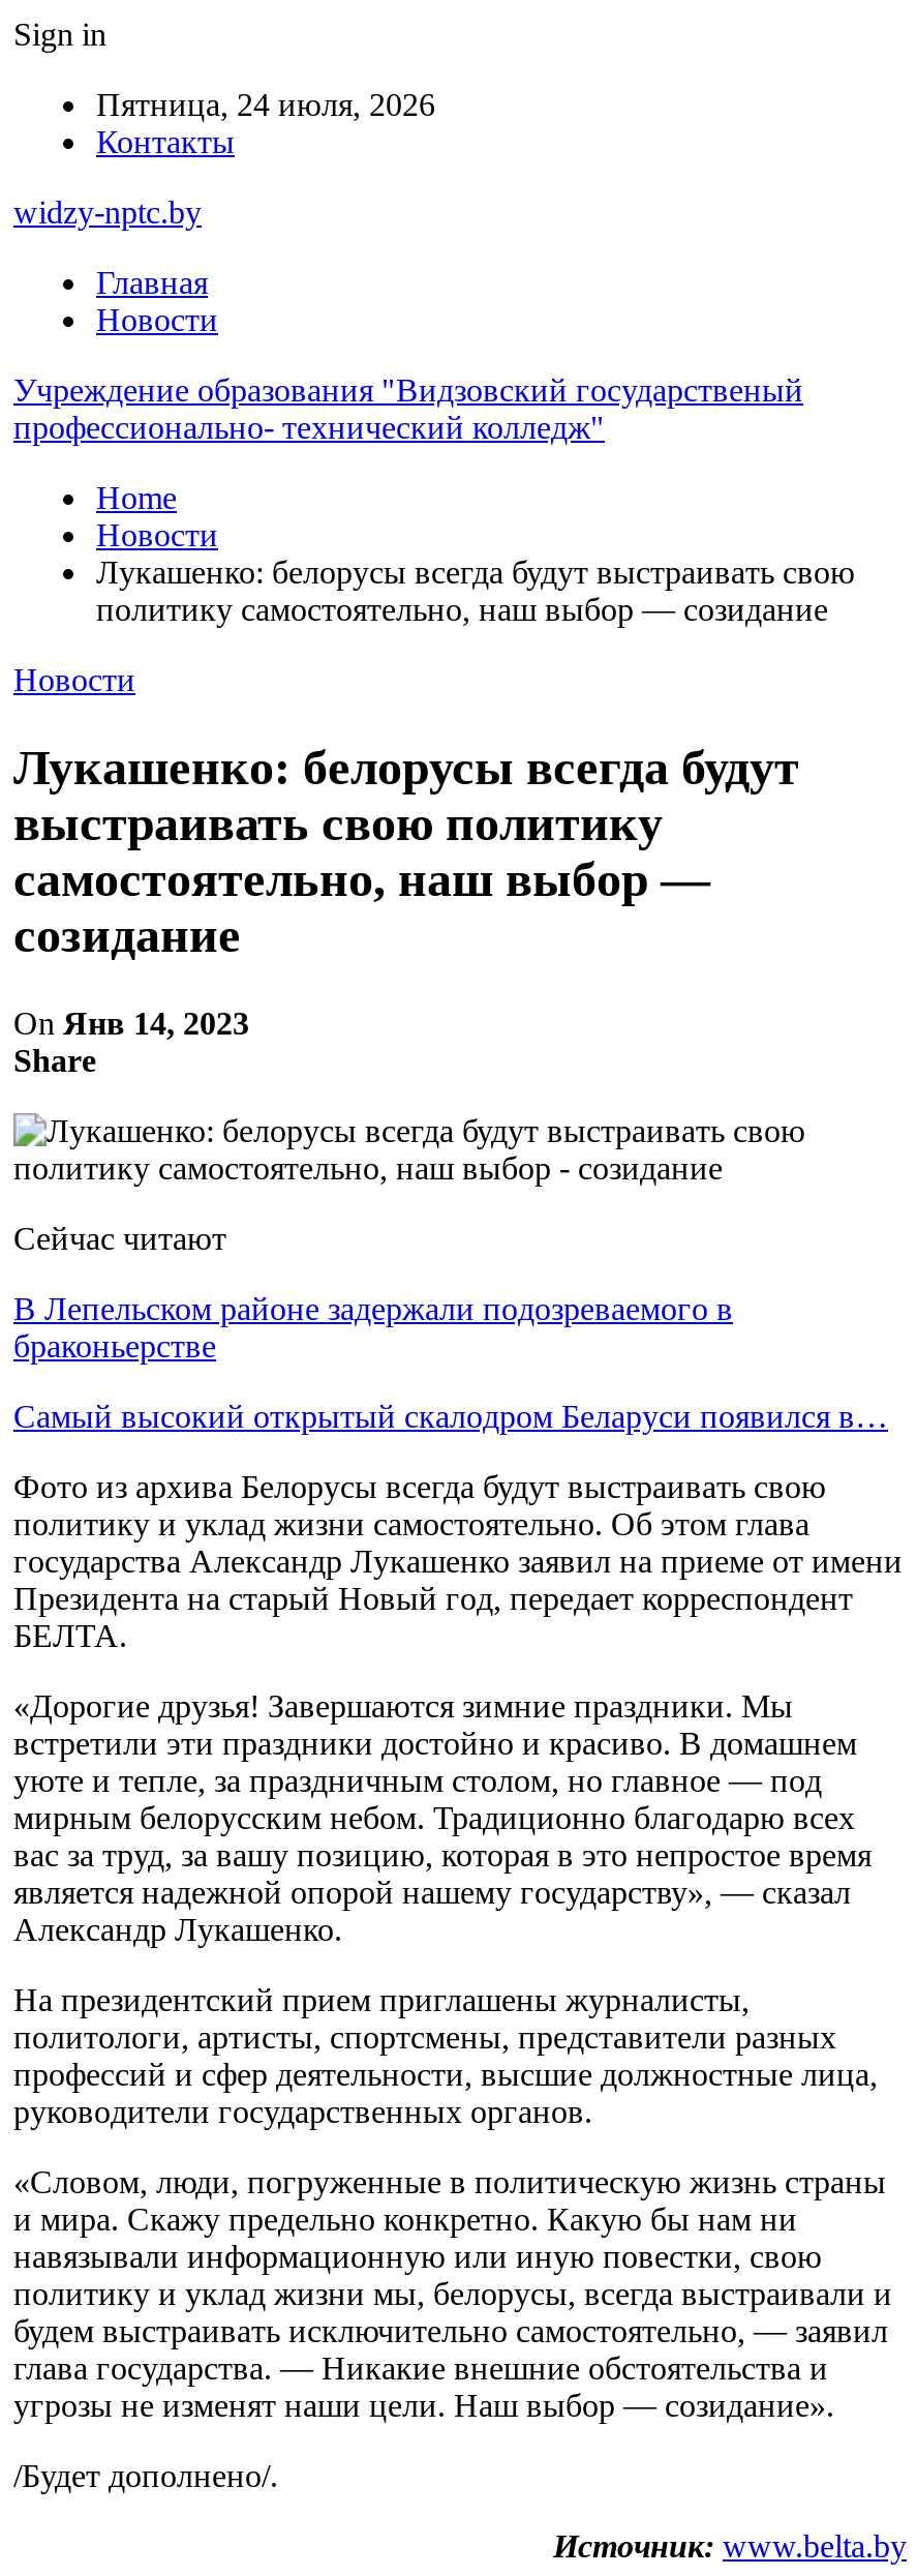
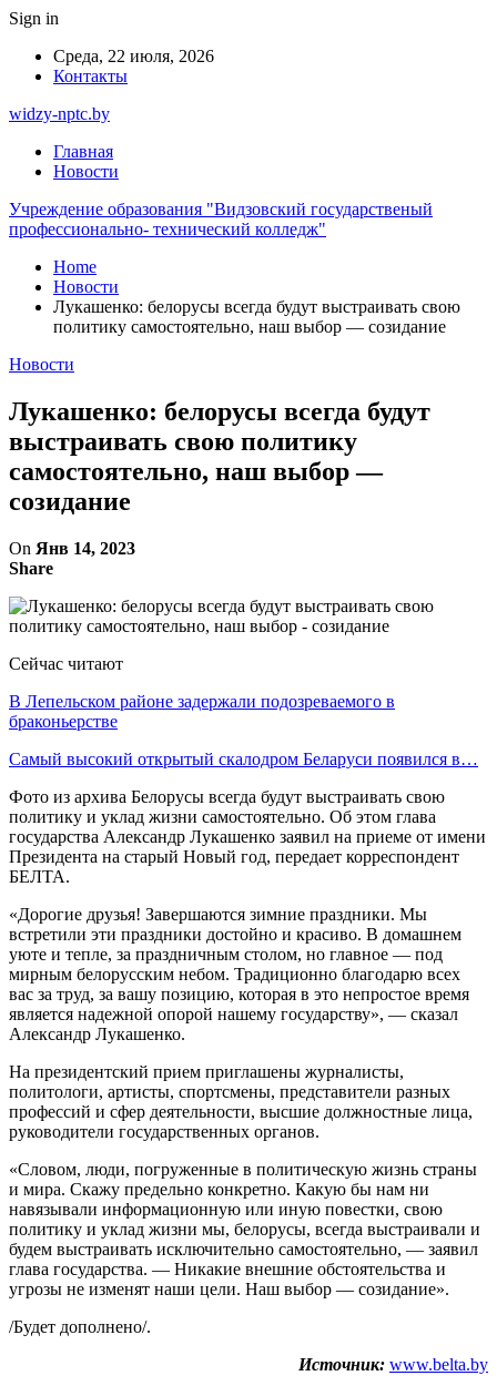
- Пятница, 24 июля, 2026
+ Среда, 22 июля, 2026
